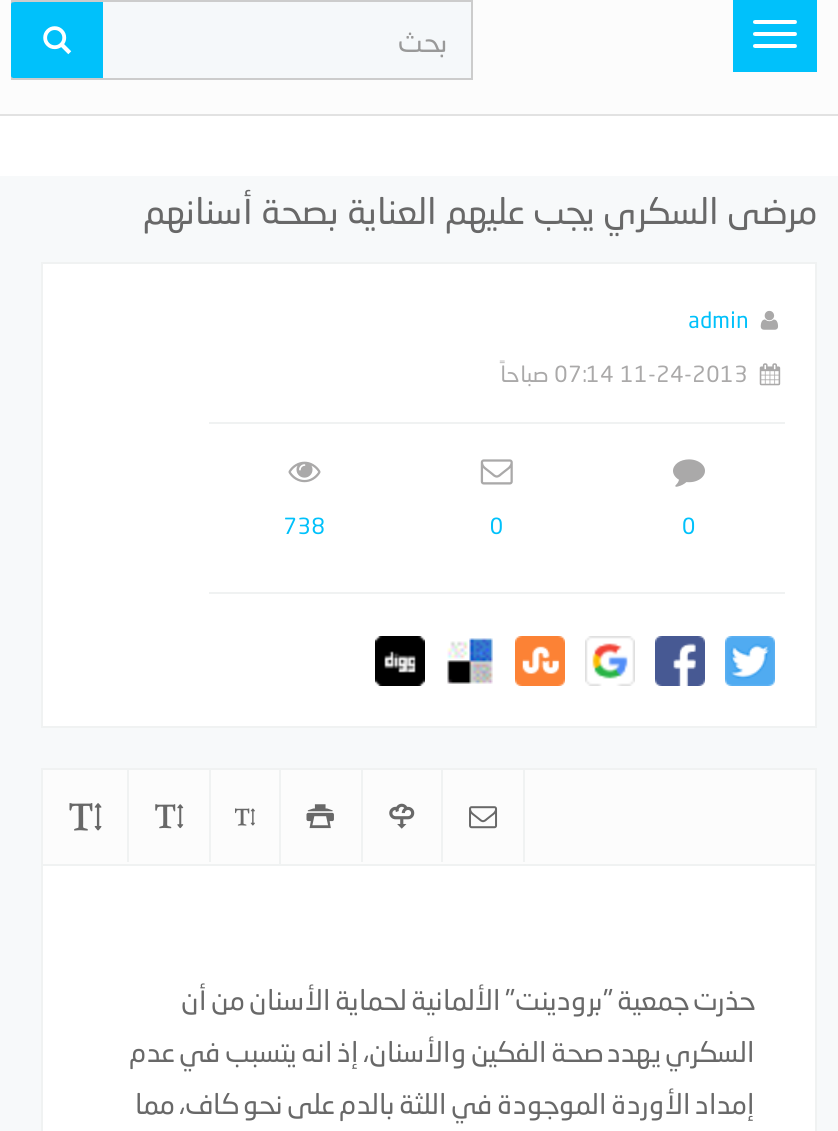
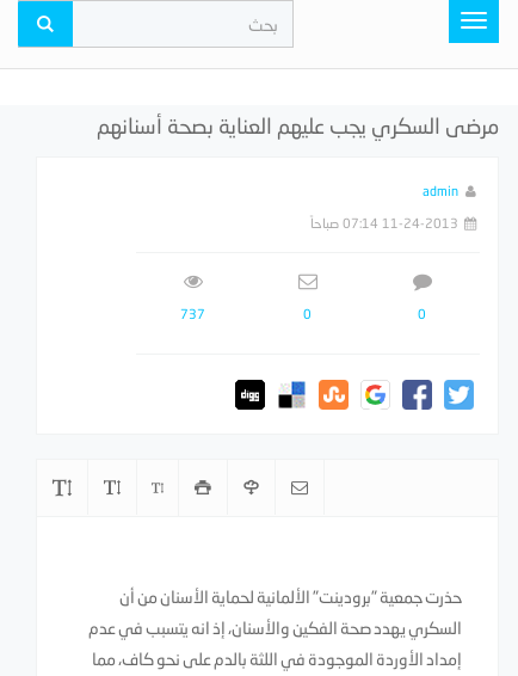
- 738
+ 737
